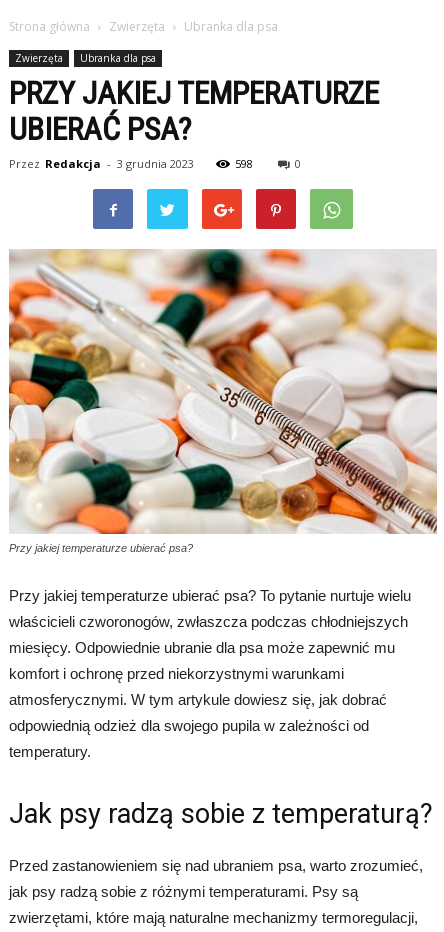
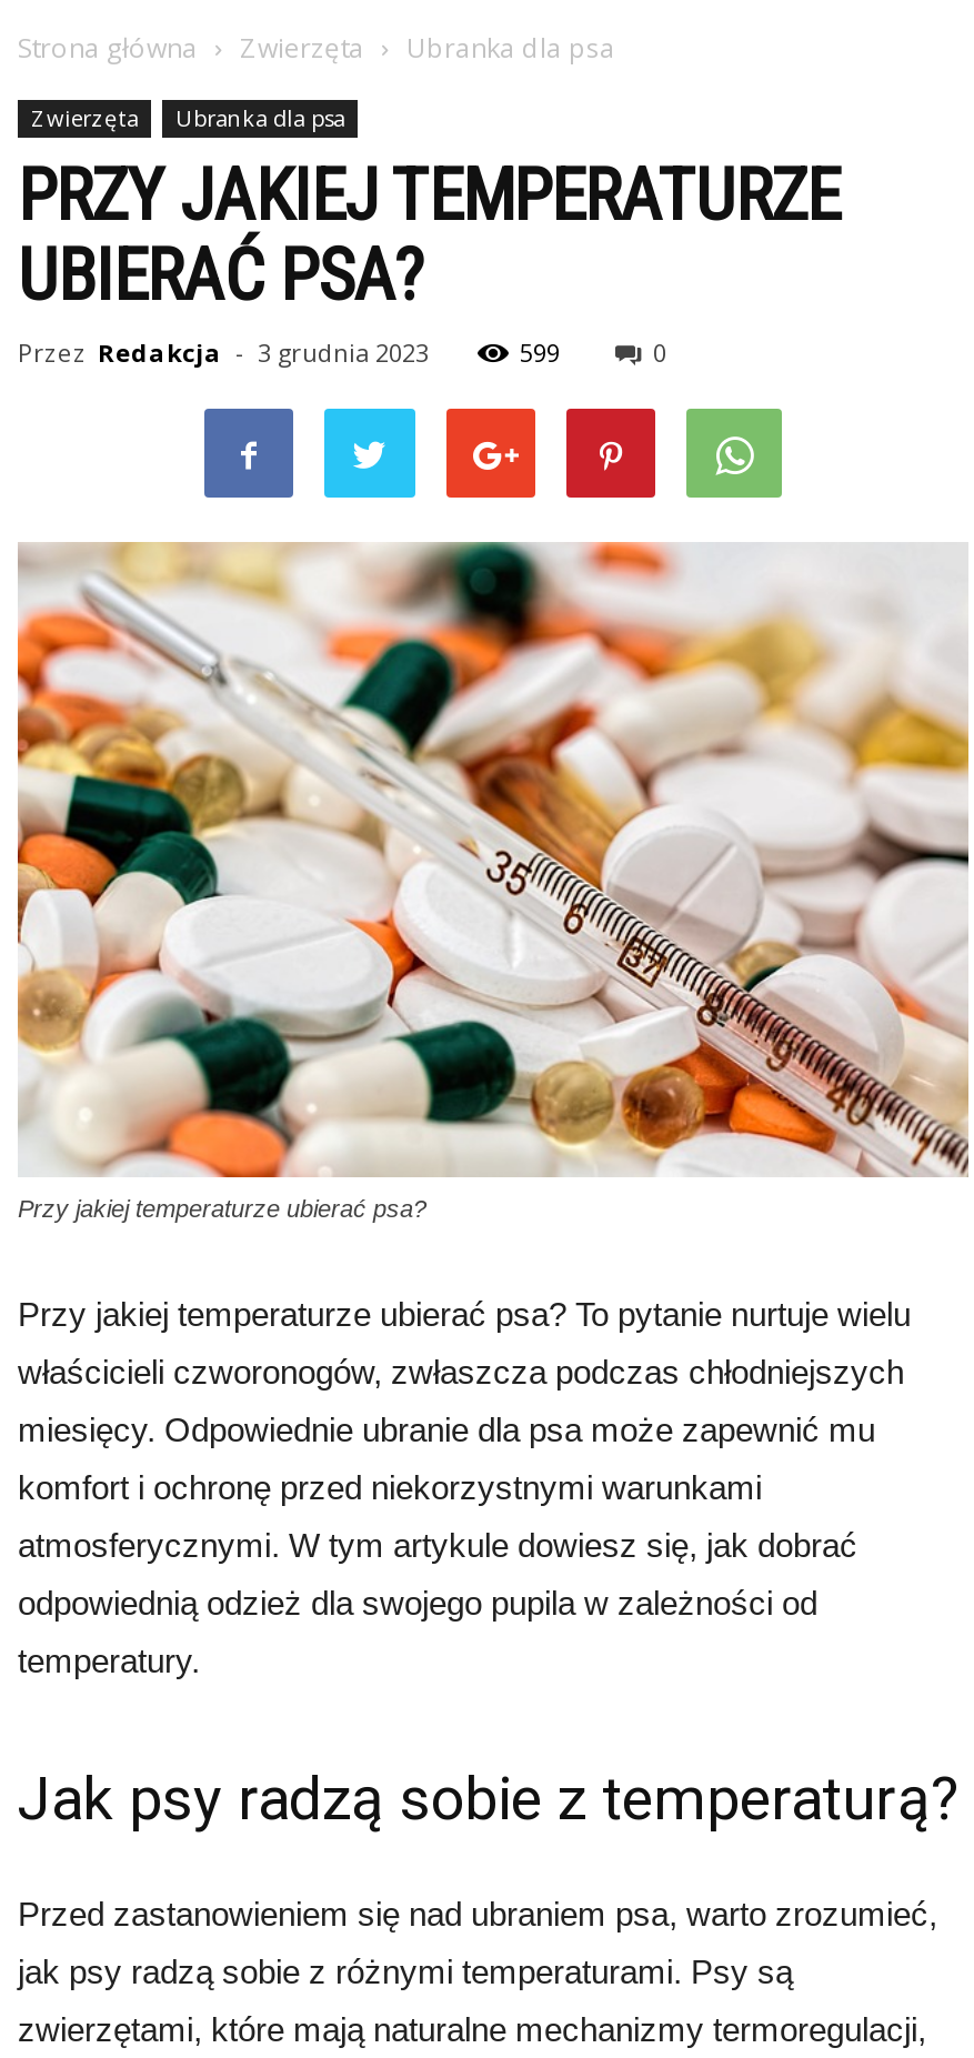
- 598
+ 599
